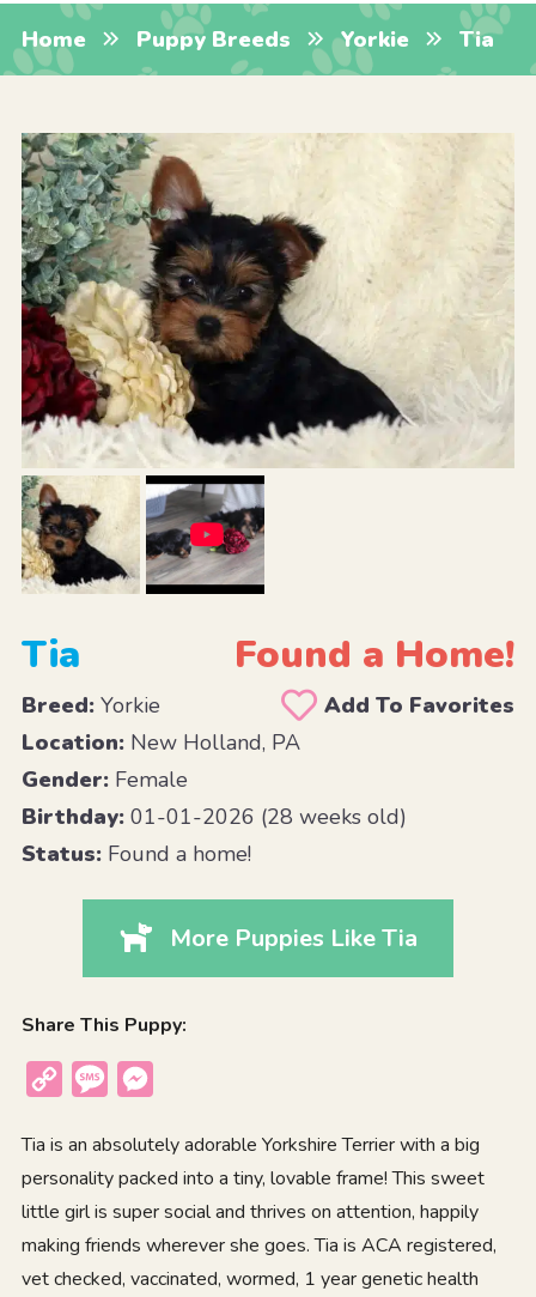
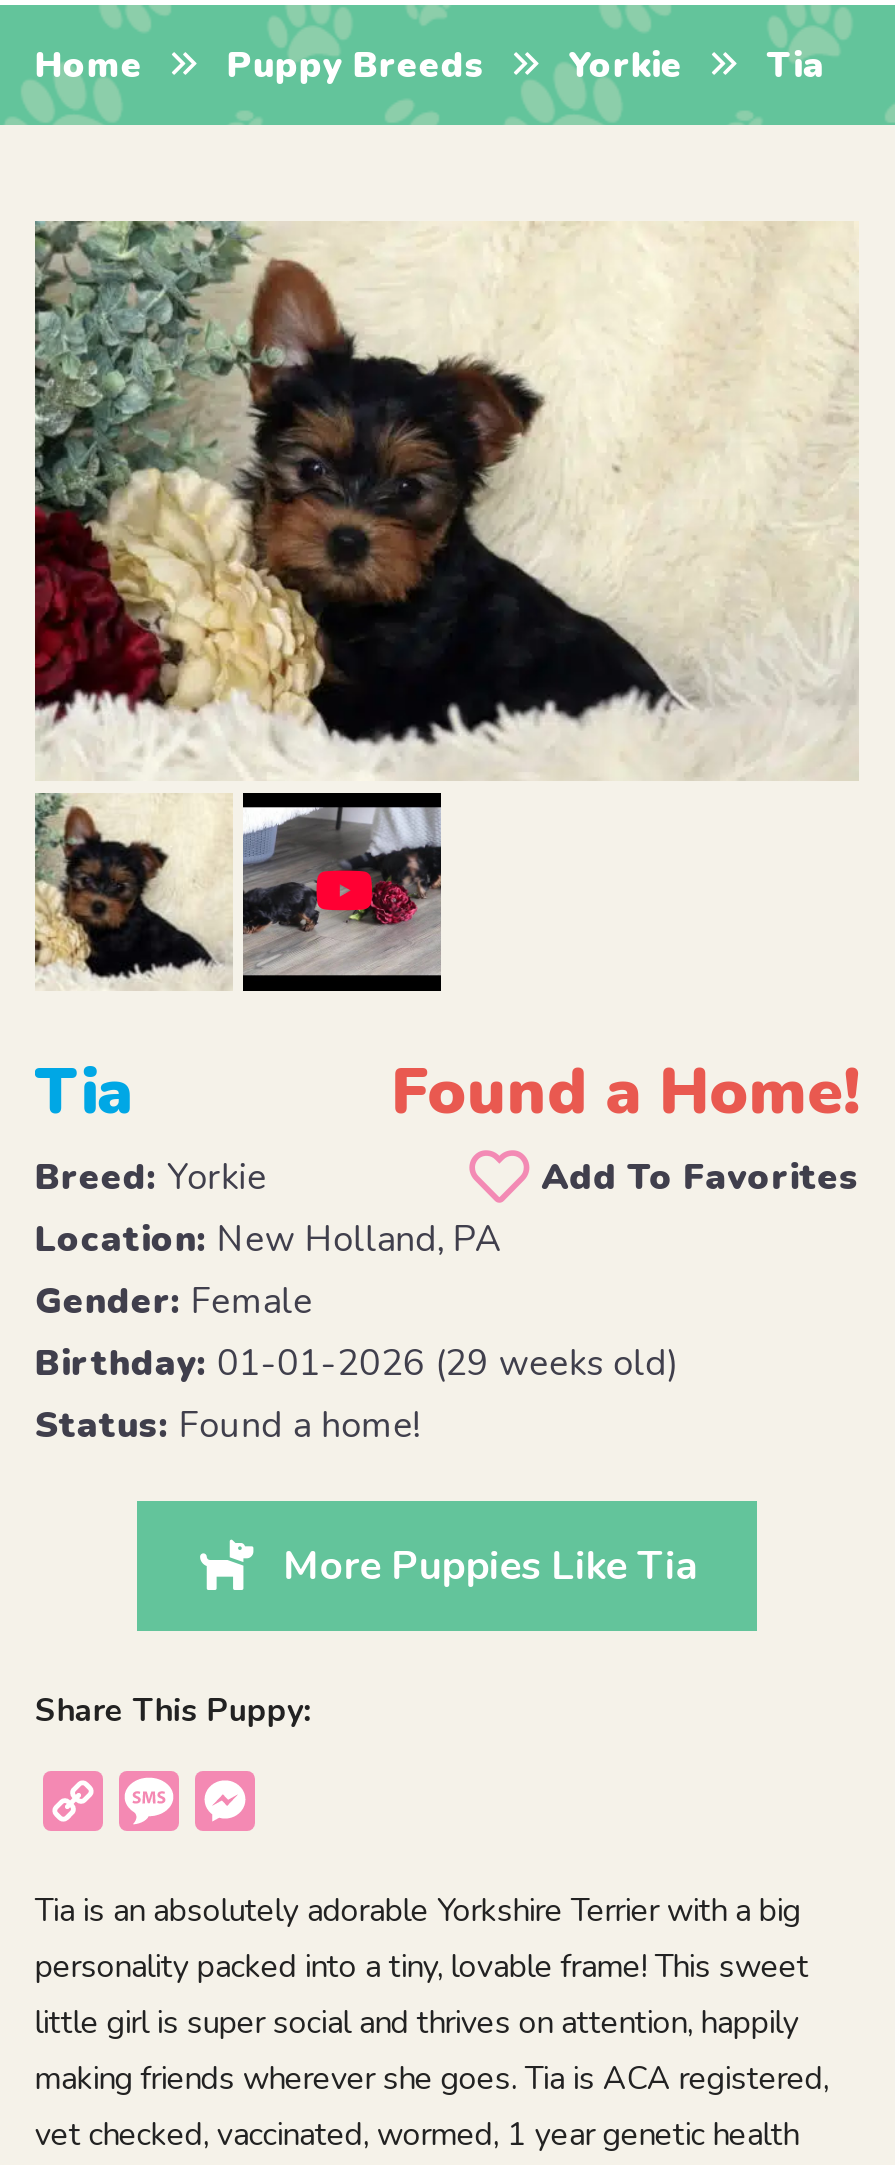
- Birthday: 01-01-2026 (28 weeks old)
+ Birthday: 01-01-2026 (29 weeks old)
